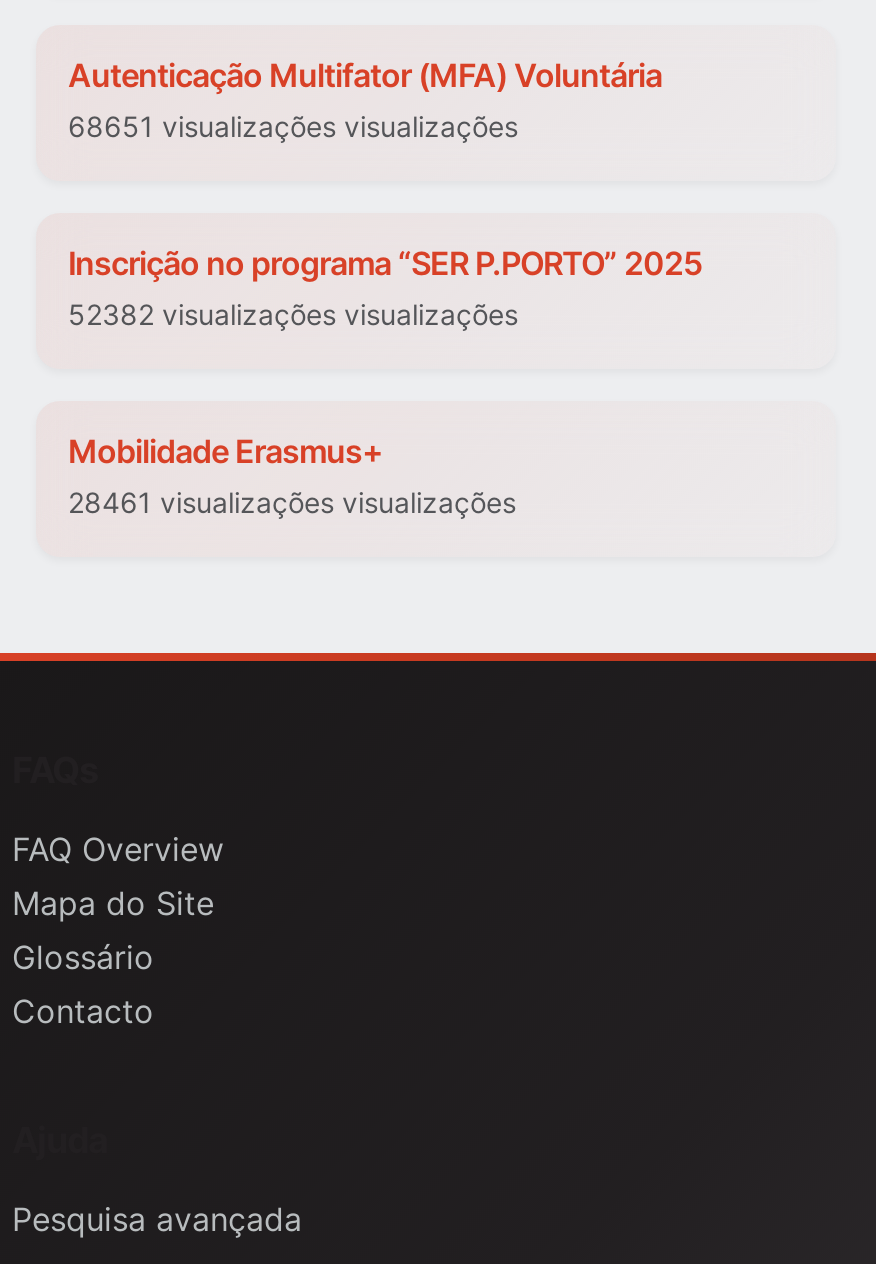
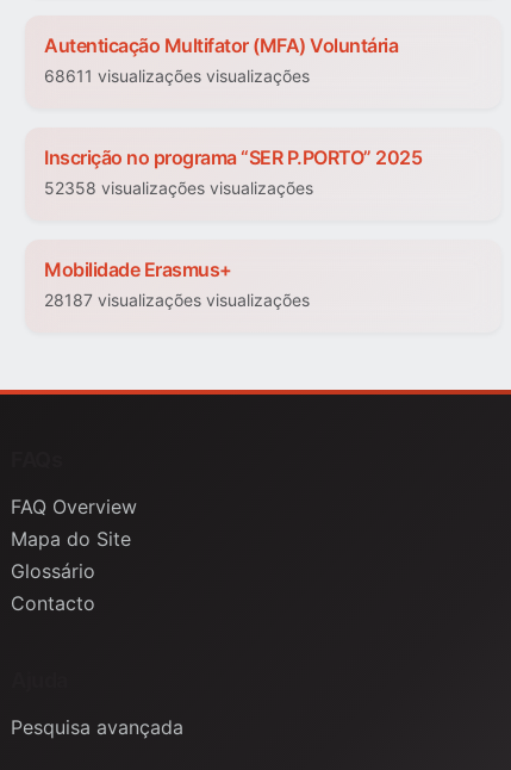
- 68651 visualizações visualizações
+ 68611 visualizações visualizações

- 52382 visualizações visualizações
+ 52358 visualizações visualizações

- 28461 visualizações visualizações
+ 28187 visualizações visualizações
